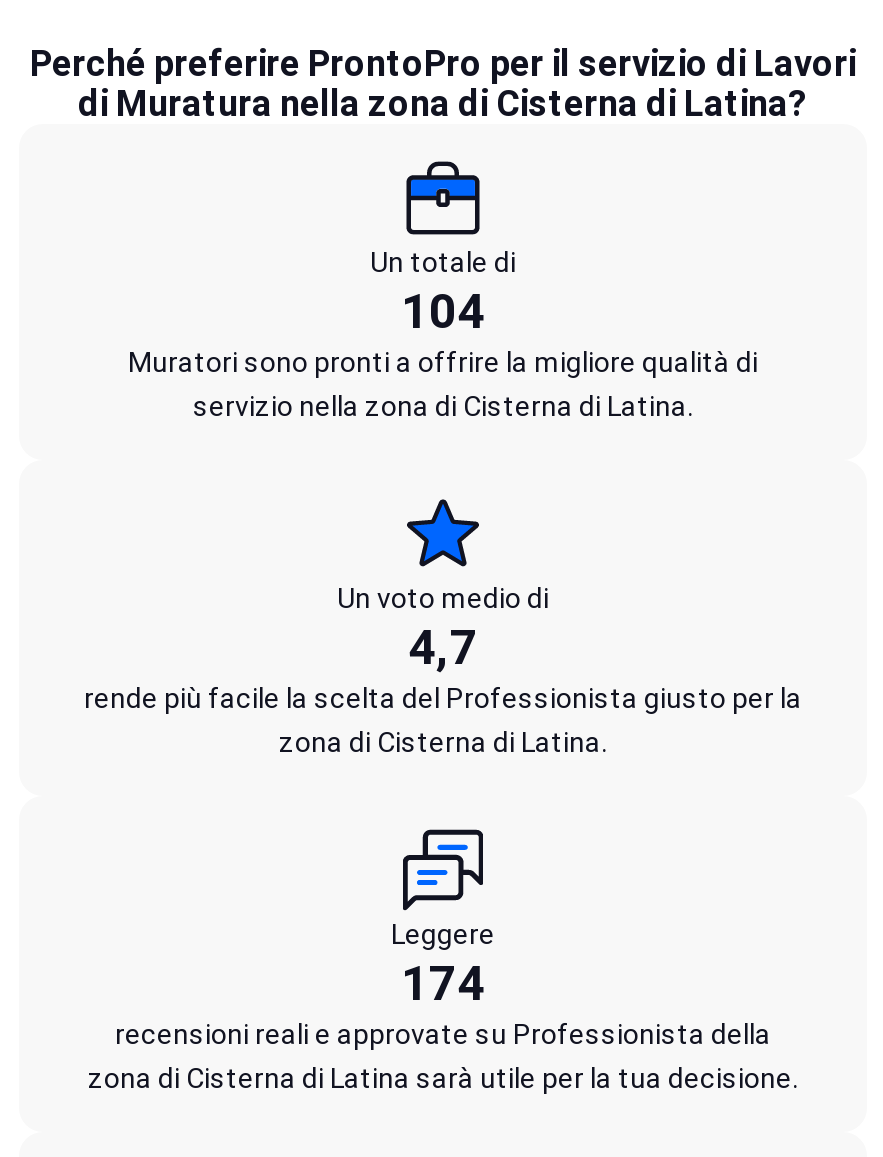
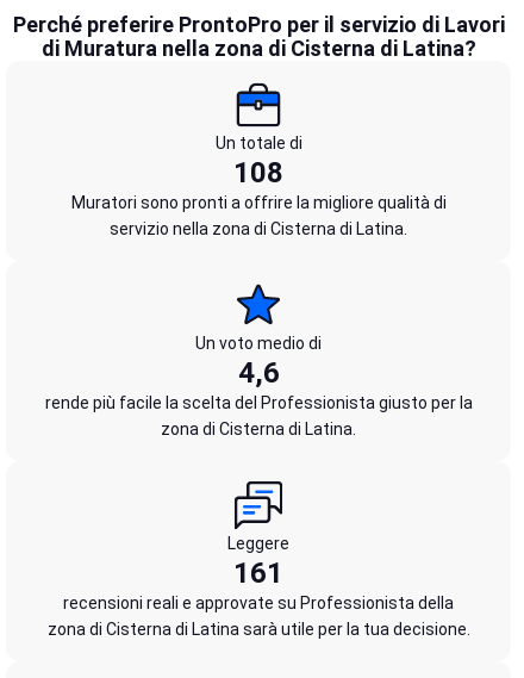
- 104
+ 108

- 4,7
+ 4,6

- 174
+ 161
